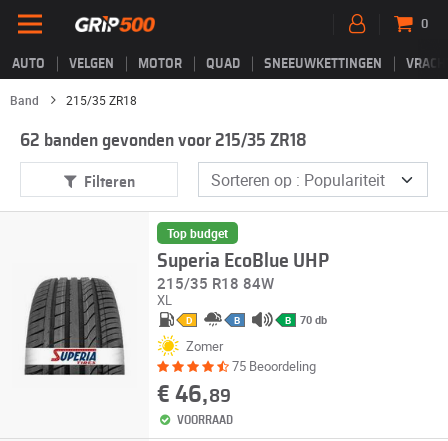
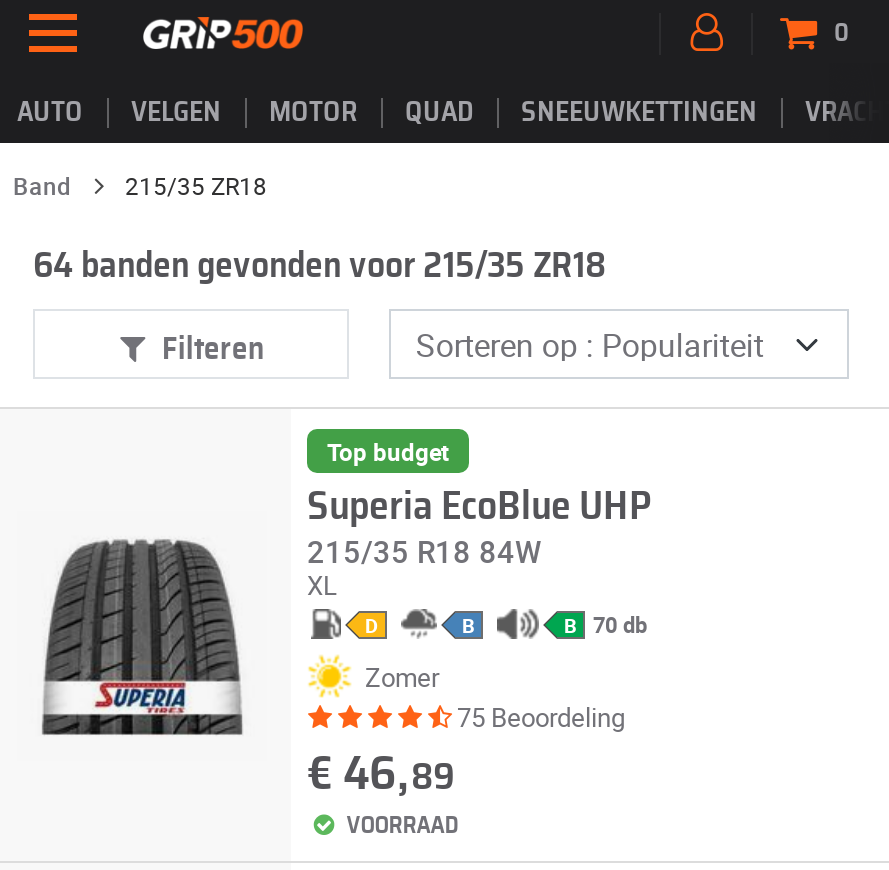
- 62 banden gevonden voor 215/35 ZR18
+ 64 banden gevonden voor 215/35 ZR18
